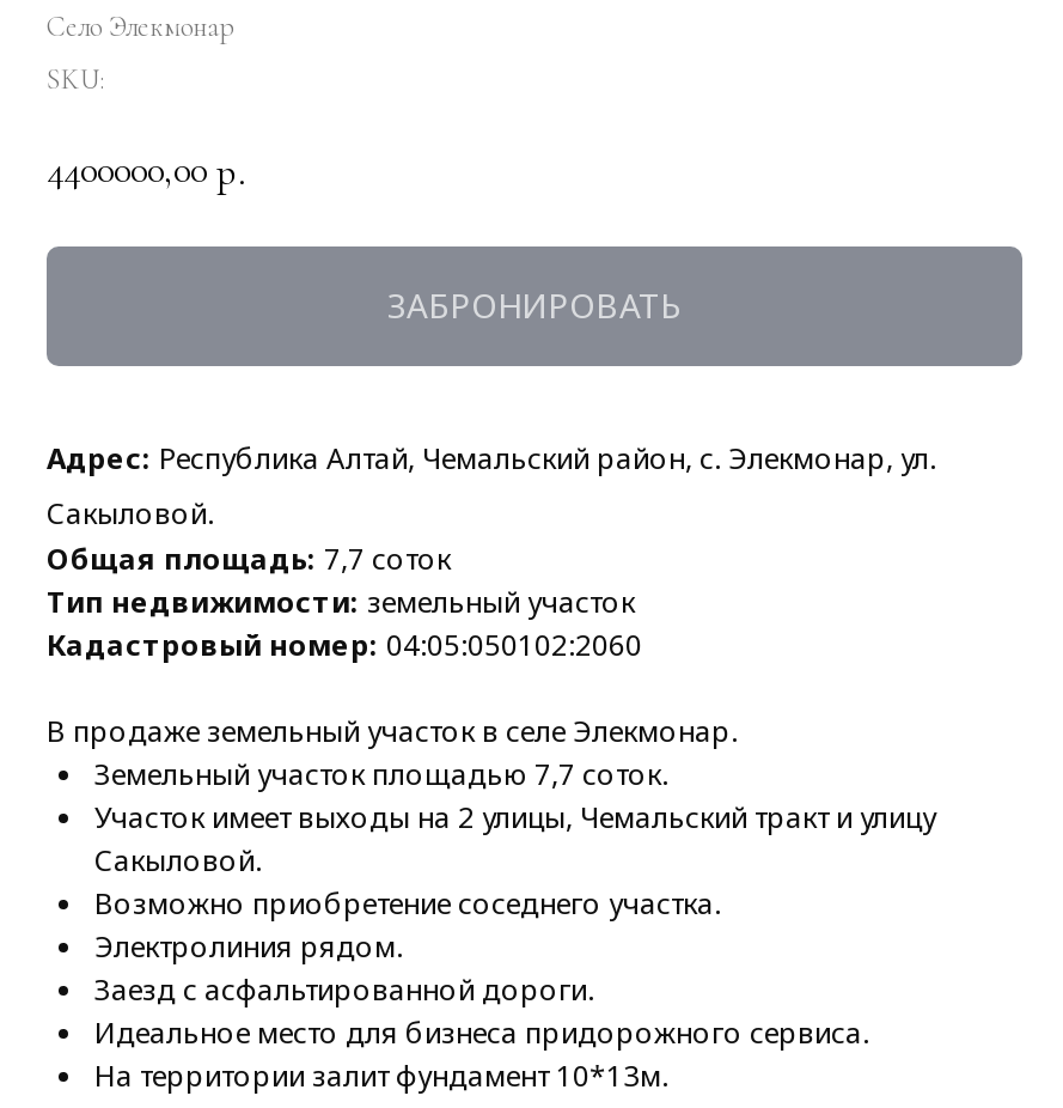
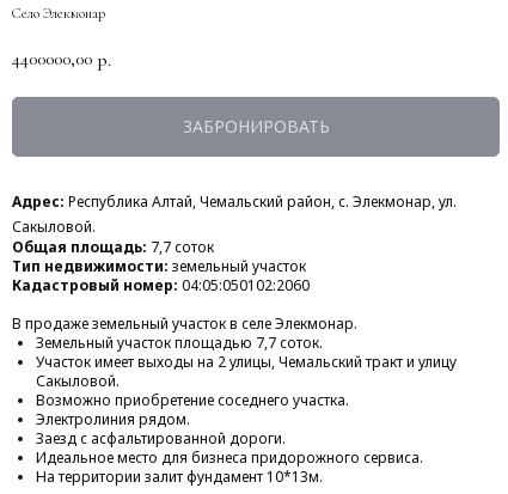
- SKU:
